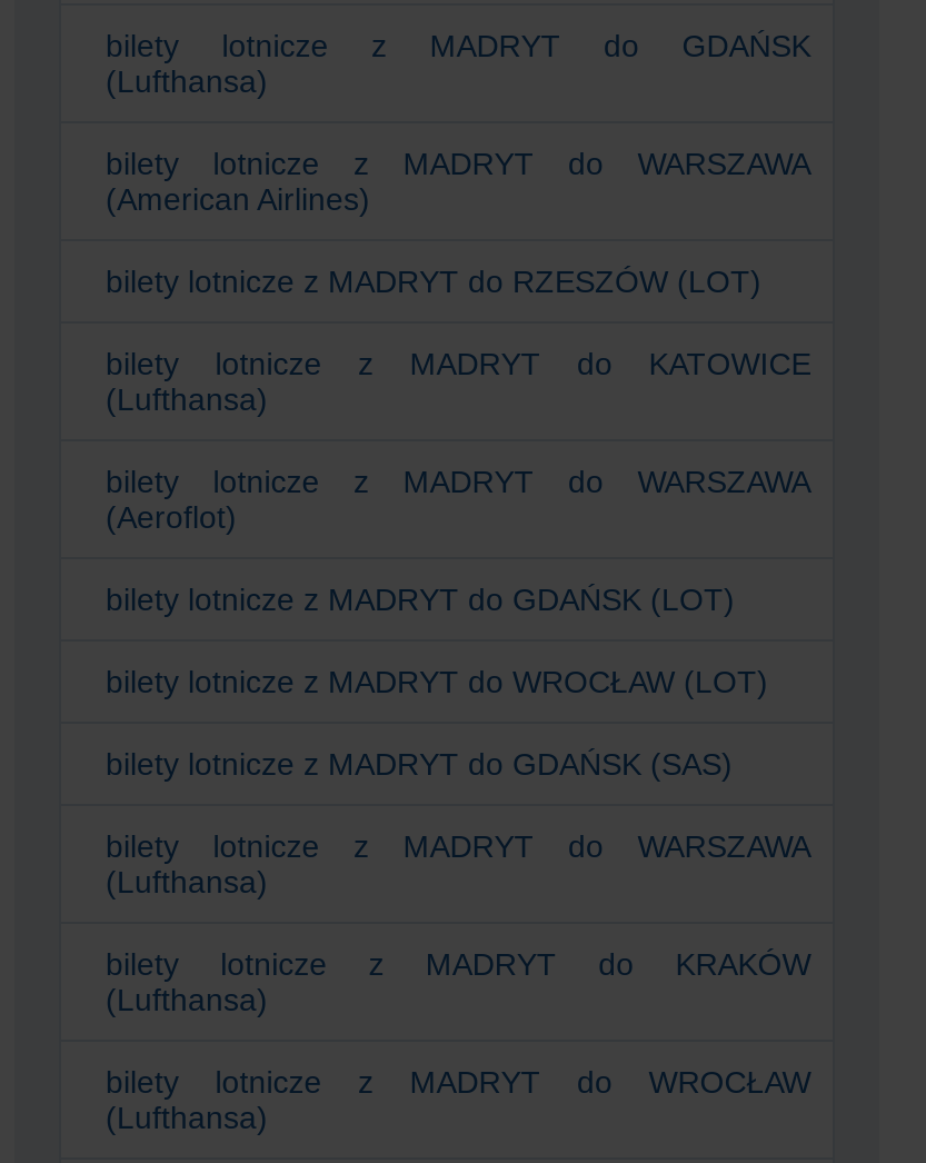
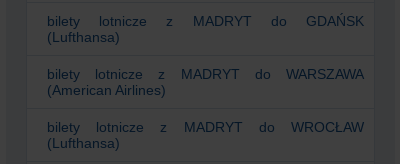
- bilety lotnicze z MADRYT do RZESZÓW (LOT)
- bilety lotnicze z MADRYT do KATOWICE
- (Lufthansa)
- bilety lotnicze z MADRYT do WARSZAWA
- (Aeroflot)
- bilety lotnicze z MADRYT do GDAŃSK (LOT)
- bilety lotnicze z MADRYT do WROCŁAW (LOT)
- bilety lotnicze z MADRYT do GDAŃSK (SAS)
- bilety lotnicze z MADRYT do WARSZAWA
- (Lufthansa)
- bilety lotnicze z MADRYT do KRAKÓW
- (Lufthansa)
